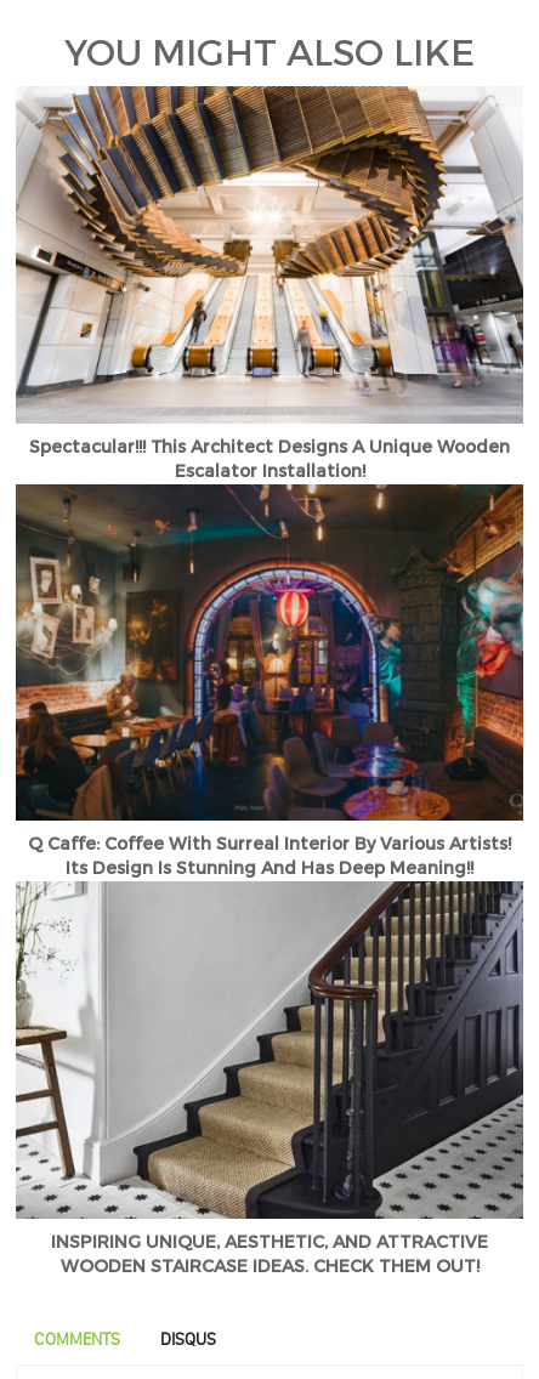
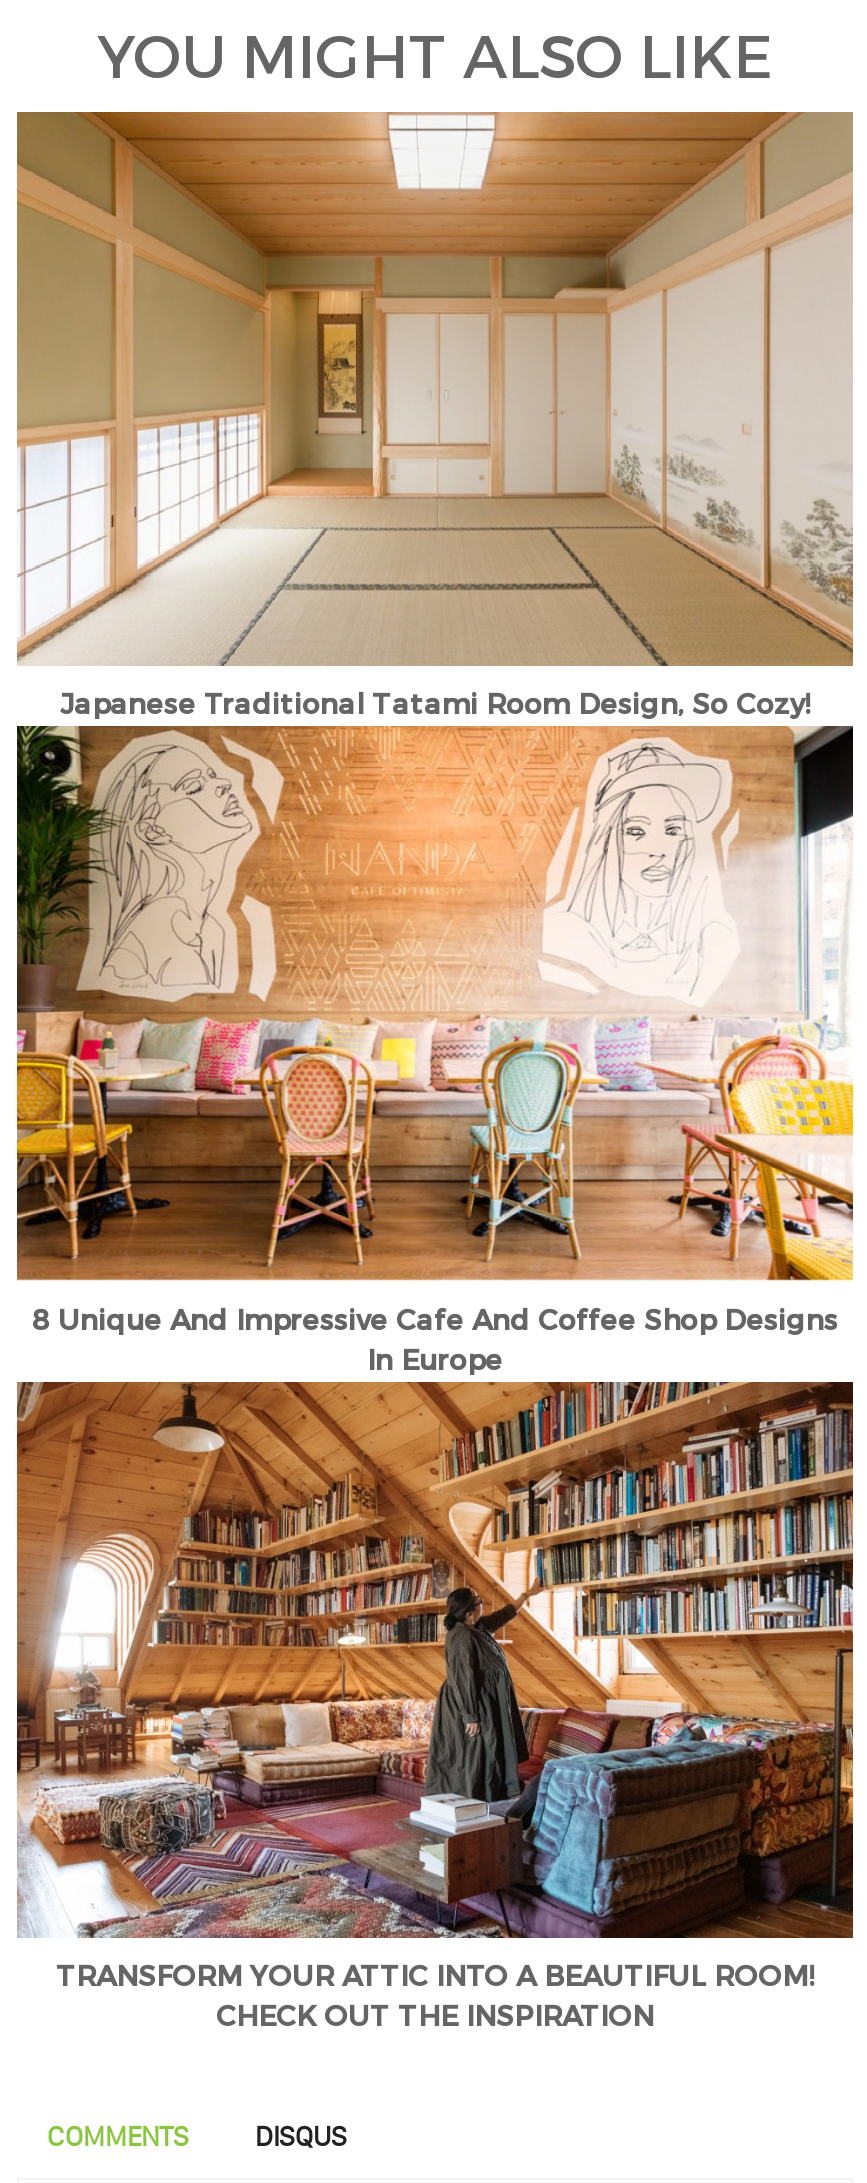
- [image]
- Spectacular!!! This Architect Designs A Unique Wooden
- Escalator Installation!
+ [image]
+ Japanese Traditional Tatami Room Design, So Cozy!

- [image]
- Q Caffe: Coffee With Surreal Interior By Various Artists!
- Its Design Is Stunning And Has Deep Meaning!!
+ [image]
+ 8 Unique And Impressive Cafe And Coffee Shop Designs
+ In Europe

- [image]
- INSPIRING UNIQUE, AESTHETIC, AND ATTRACTIVE
- WOODEN STAIRCASE IDEAS. CHECK THEM OUT!
+ [image]
+ TRANSFORM YOUR ATTIC INTO A BEAUTIFUL ROOM!
+ CHECK OUT THE INSPIRATION
